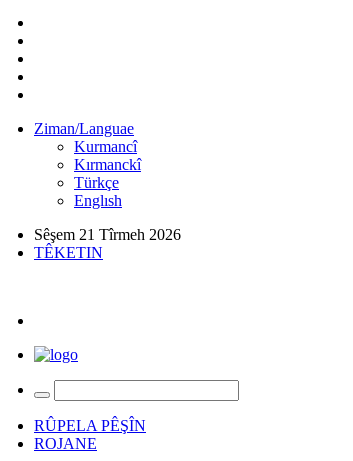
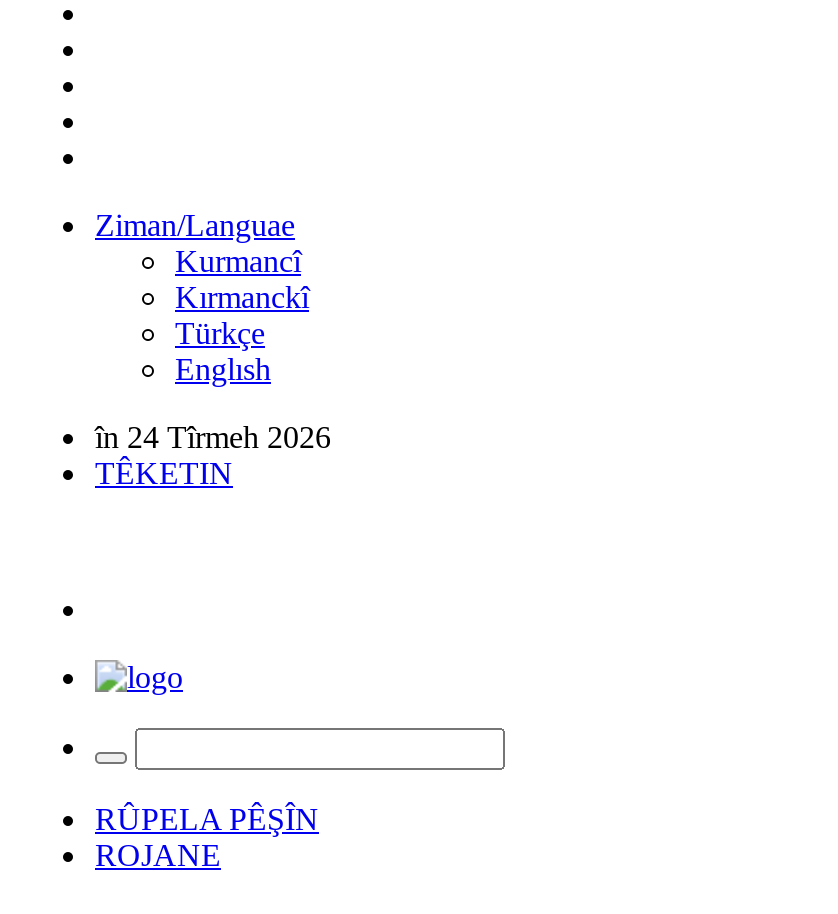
- Sêşem 21 Tîrmeh 2026
+ în 24 Tîrmeh 2026
